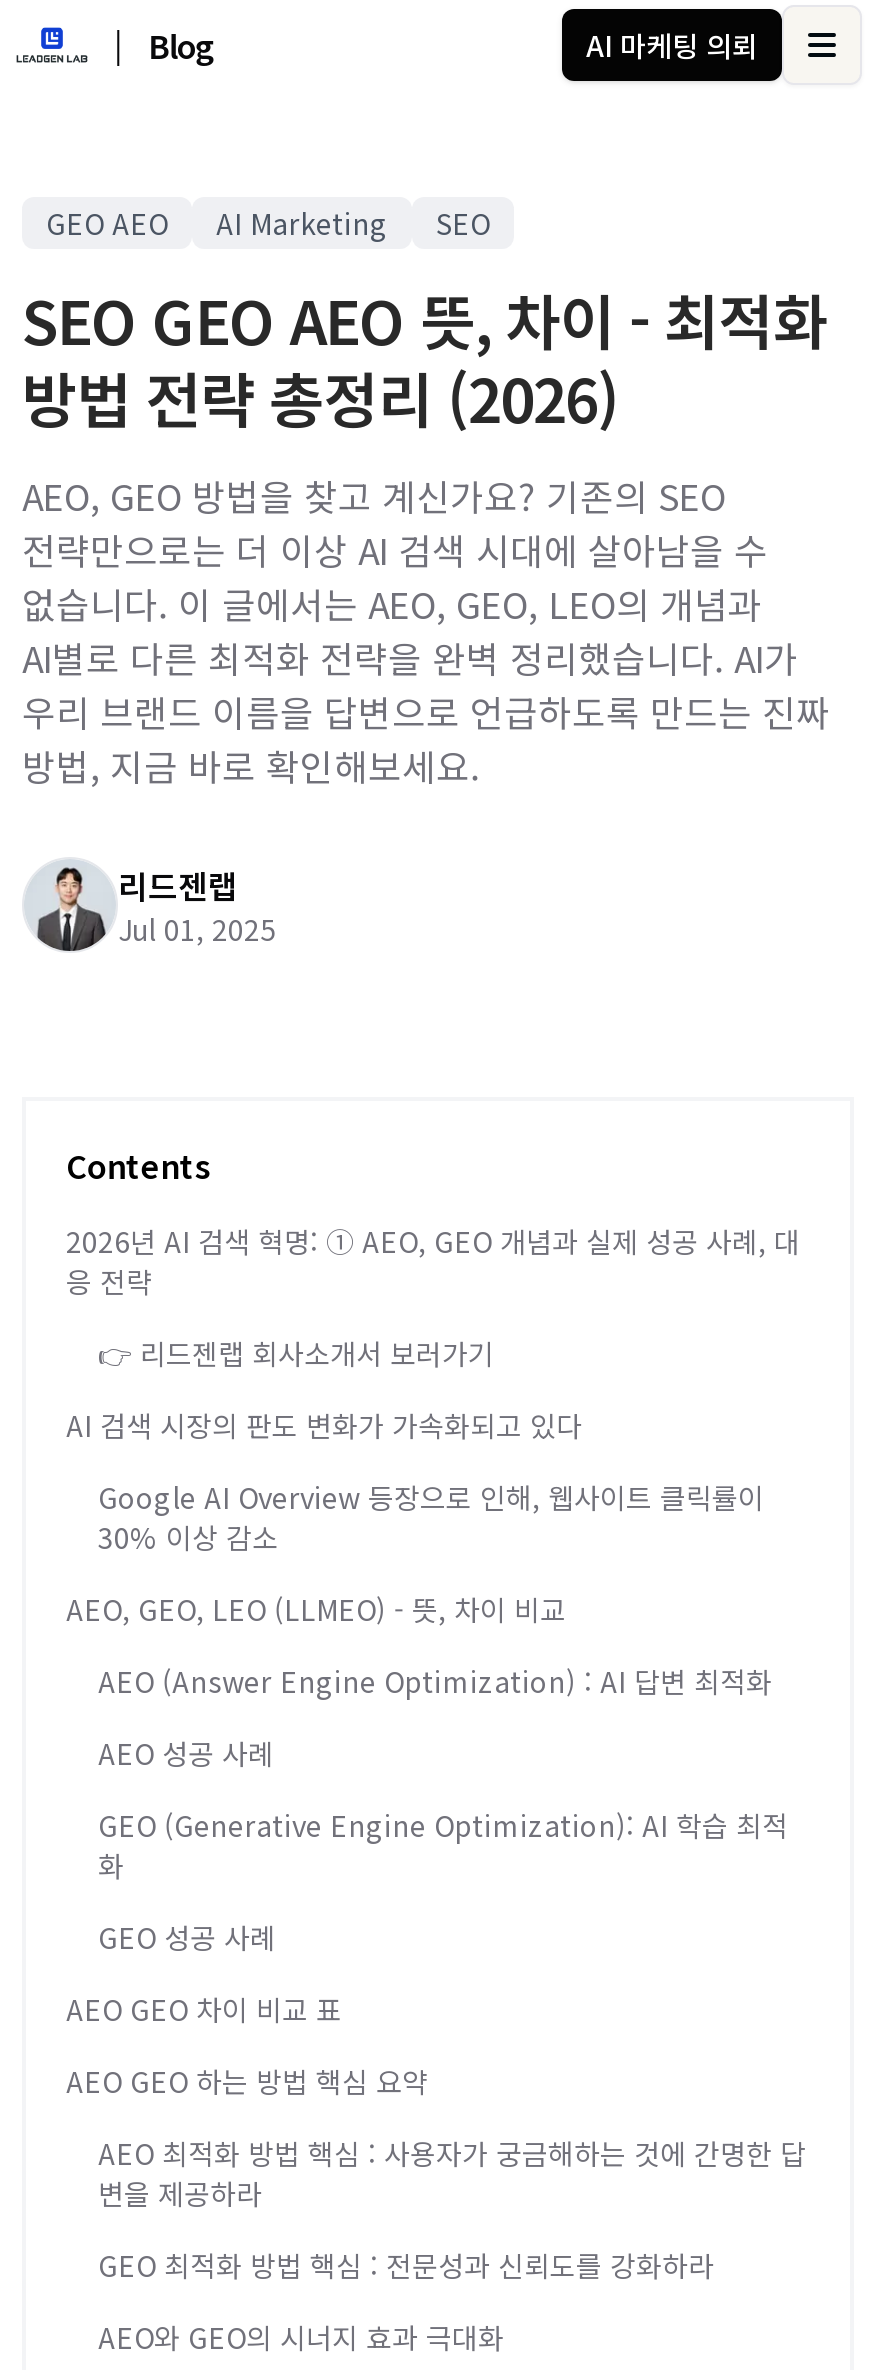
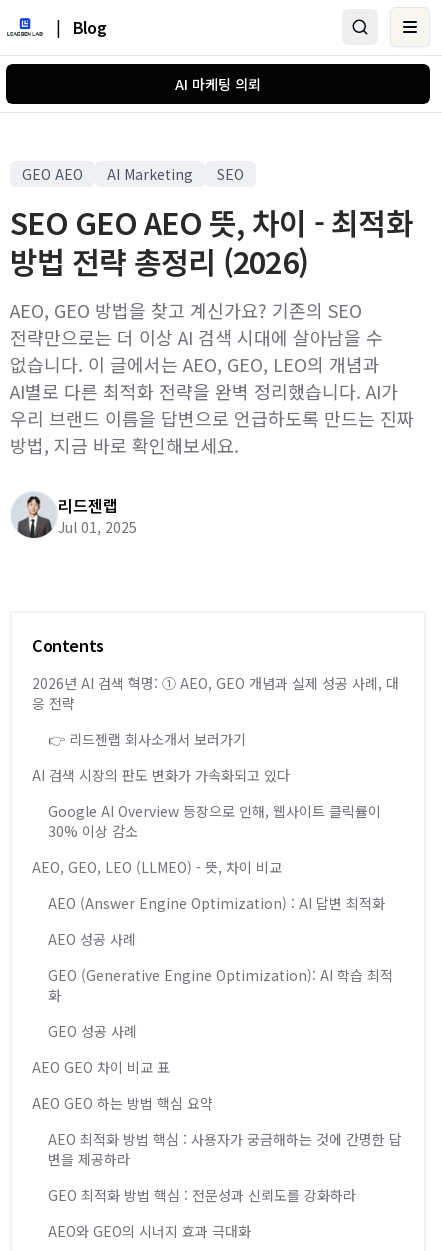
moved down: AI 마케팅 의뢰
